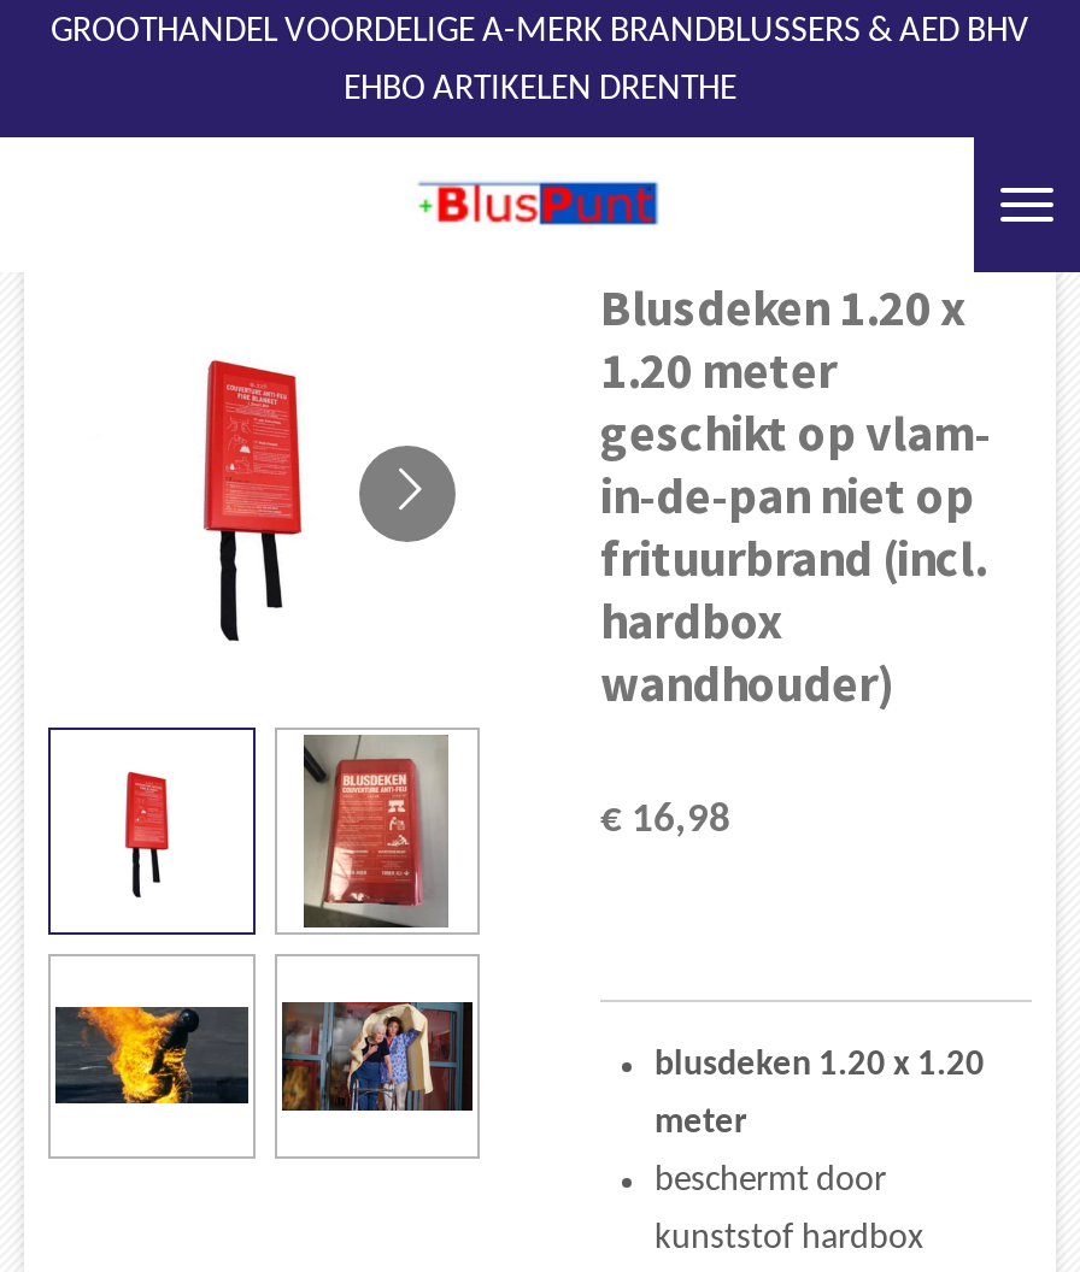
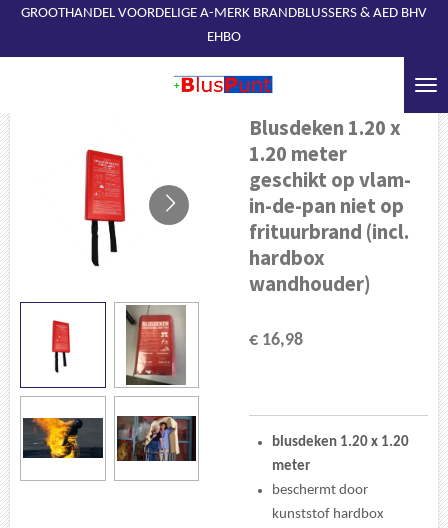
- EHBO ARTIKELEN DRENTHE
+ EHBO
